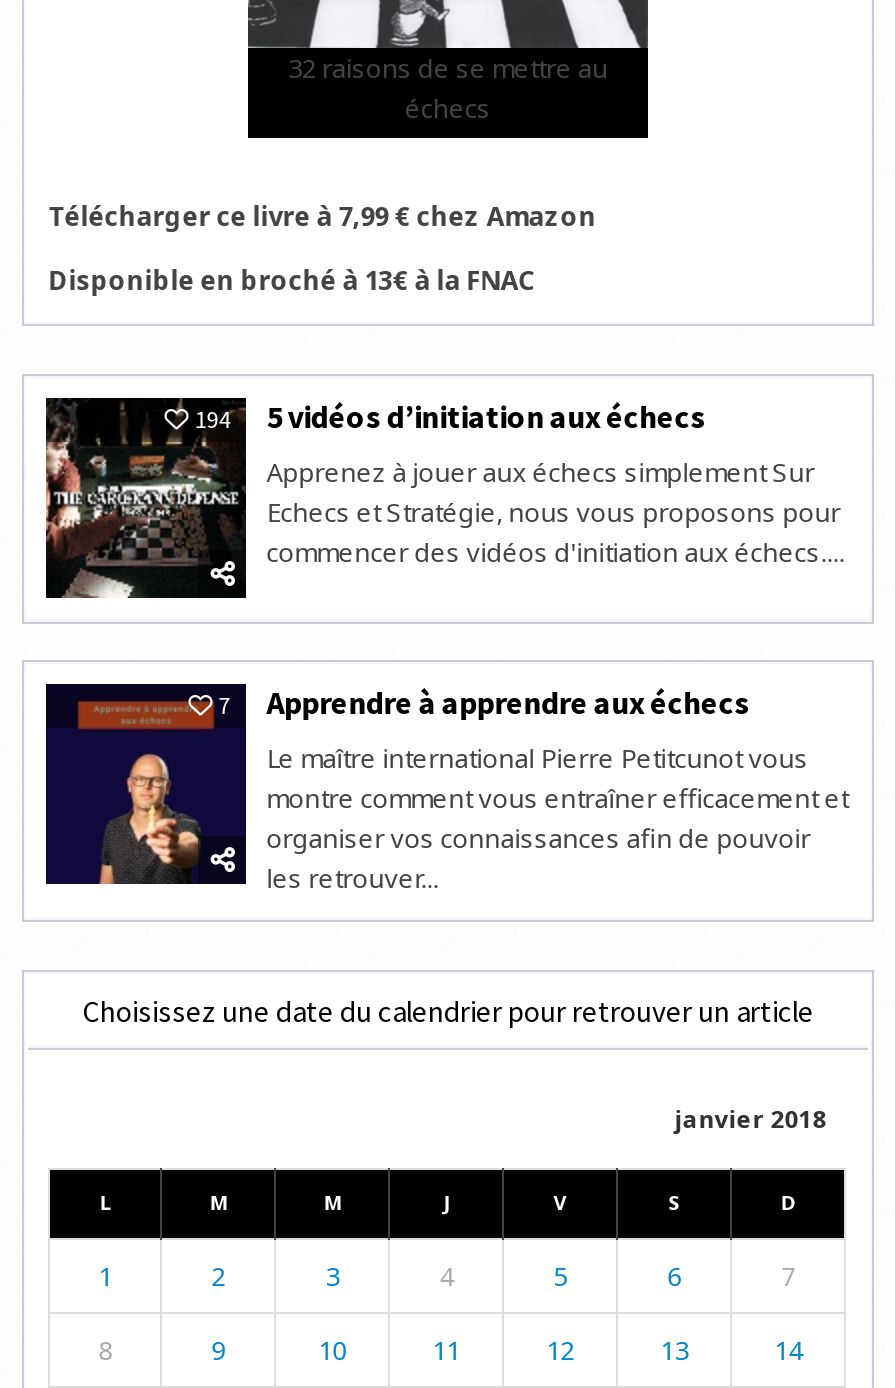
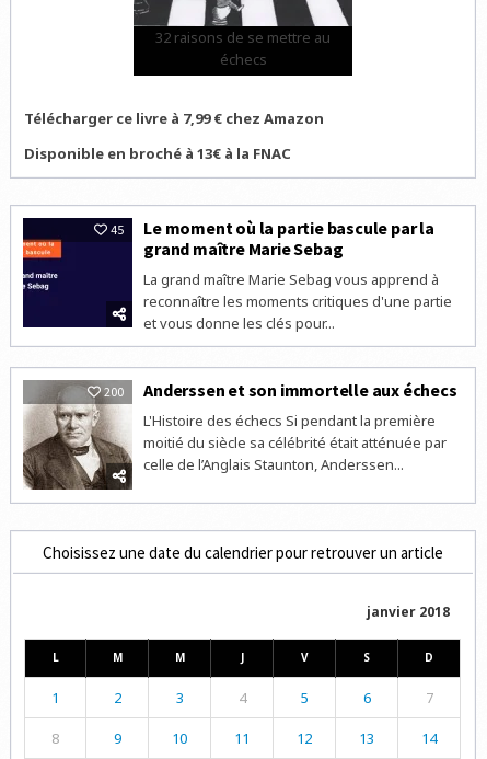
- [image]
- 194
- 5 vidéos d’initiation aux échecs
- Apprenez à jouer aux échecs simplement Sur
- Echecs et Stratégie, nous vous proposons pour
- commencer des vidéos d'initiation aux échecs....
+ [image]
+ 45
+ Le moment où la partie bascule par la
+ grand maître Marie Sebag
+ La grand maître Marie Sebag vous apprend à
+ reconnaître les moments critiques d'une partie
+ et vous donne les clés pour...

- [image]
- 7
- Apprendre à apprendre aux échecs
- Le maître international Pierre Petitcunot vous
- montre comment vous entraîner efficacement et
- organiser vos connaissances afin de pouvoir
- les retrouver...
+ [image]
+ 200
+ Anderssen et son immortelle aux échecs
+ L'Histoire des échecs Si pendant la première
+ moitié du siècle sa célébrité était atténuée par
+ celle de l’Anglais Staunton, Anderssen...
